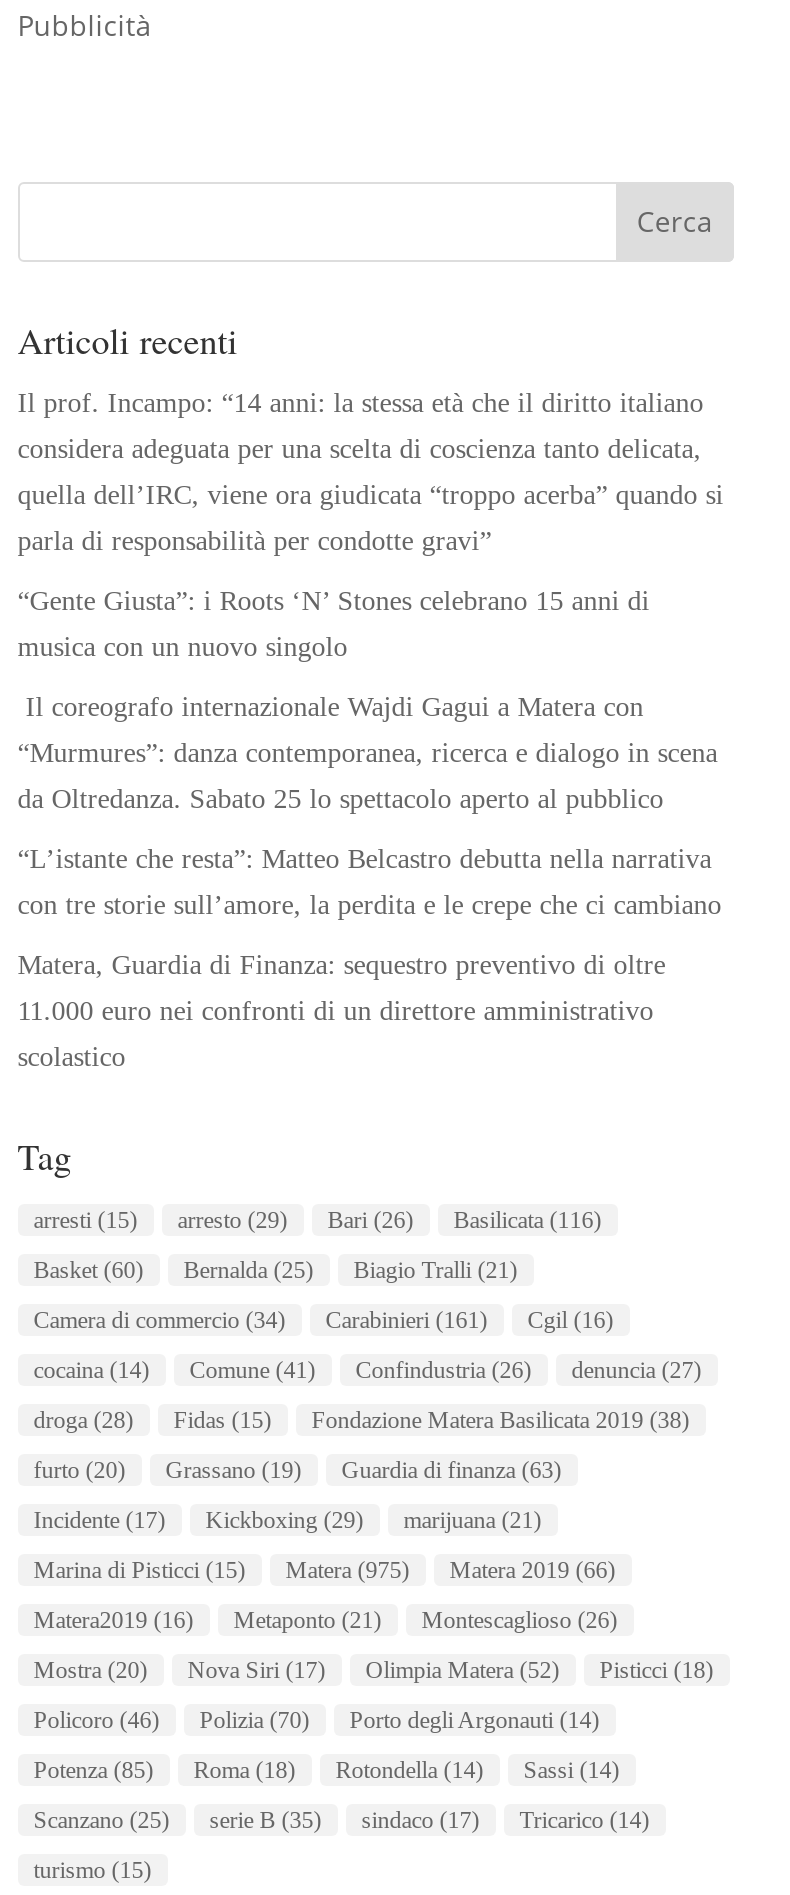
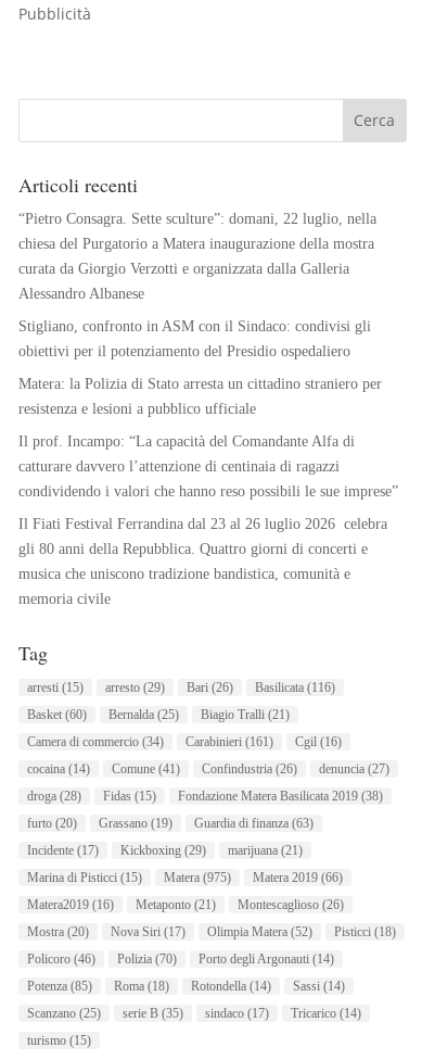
- Il prof. Incampo: “14 anni: la stessa età che il diritto italiano
- considera adeguata per una scelta di coscienza tanto delicata,
- quella dell’IRC, viene ora giudicata “troppo acerba” quando si
- parla di responsabilità per condotte gravi”
- “Gente Giusta”: i Roots ‘N’ Stones celebrano 15 anni di
- musica con un nuovo singolo
- Il coreografo internazionale Wajdi Gagui a Matera con
- “Murmures”: danza contemporanea, ricerca e dialogo in scena
- da Oltredanza. Sabato 25 lo spettacolo aperto al pubblico
- “L’istante che resta”: Matteo Belcastro debutta nella narrativa
- con tre storie sull’amore, la perdita e le crepe che ci cambiano
- Matera, Guardia di Finanza: sequestro preventivo di oltre
- 11.000 euro nei confronti di un direttore amministrativo
- scolastico
+ “Pietro Consagra. Sette sculture”: domani, 22 luglio, nella
+ chiesa del Purgatorio a Matera inaugurazione della mostra
+ curata da Giorgio Verzotti e organizzata dalla Galleria
+ Alessandro Albanese
+ Stigliano, confronto in ASM con il Sindaco: condivisi gli
+ obiettivi per il potenziamento del Presidio ospedaliero
+ Matera: la Polizia di Stato arresta un cittadino straniero per
+ resistenza e lesioni a pubblico ufficiale
+ Il prof. Incampo: “La capacità del Comandante Alfa di
+ catturare davvero l’attenzione di centinaia di ragazzi
+ condividendo i valori che hanno reso possibili le sue imprese”
+ Il Fiati Festival Ferrandina dal 23 al 26 luglio 2026 celebra
+ gli 80 anni della Repubblica. Quattro giorni di concerti e
+ musica che uniscono tradizione bandistica, comunità e
+ memoria civile
